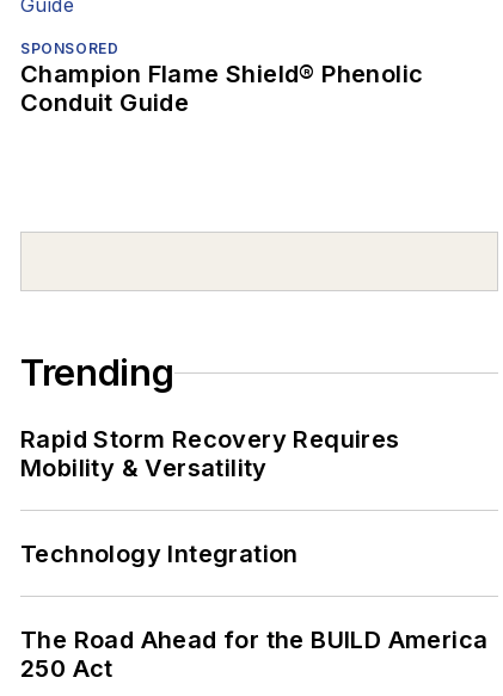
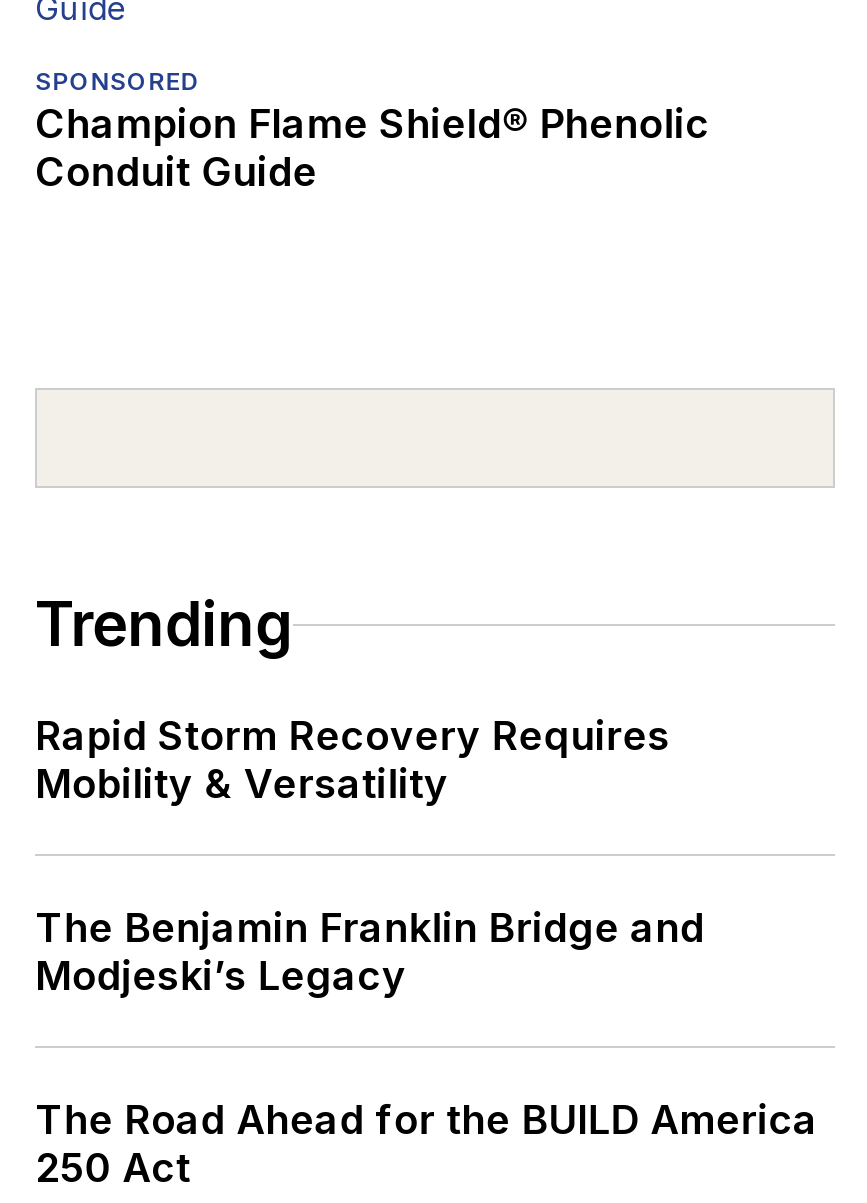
- Technology Integration
+ The Benjamin Franklin Bridge and
+ Modjeski’s Legacy
